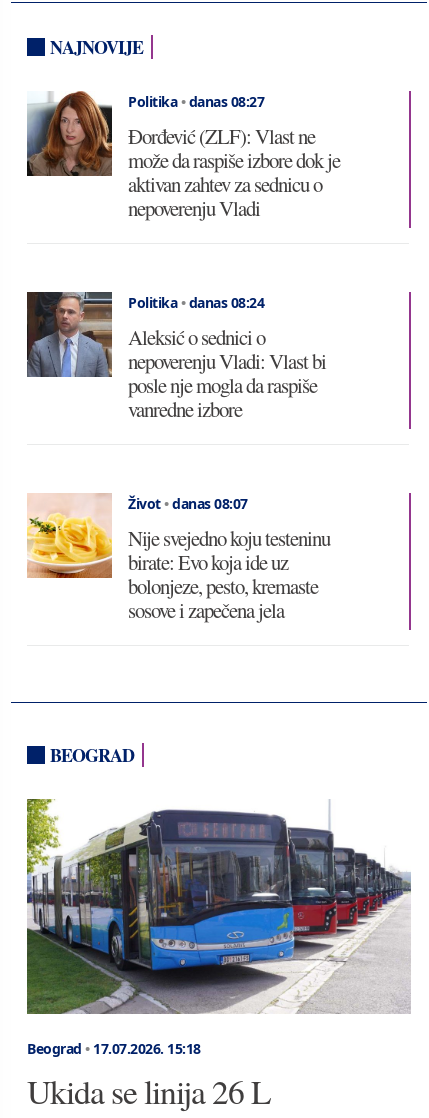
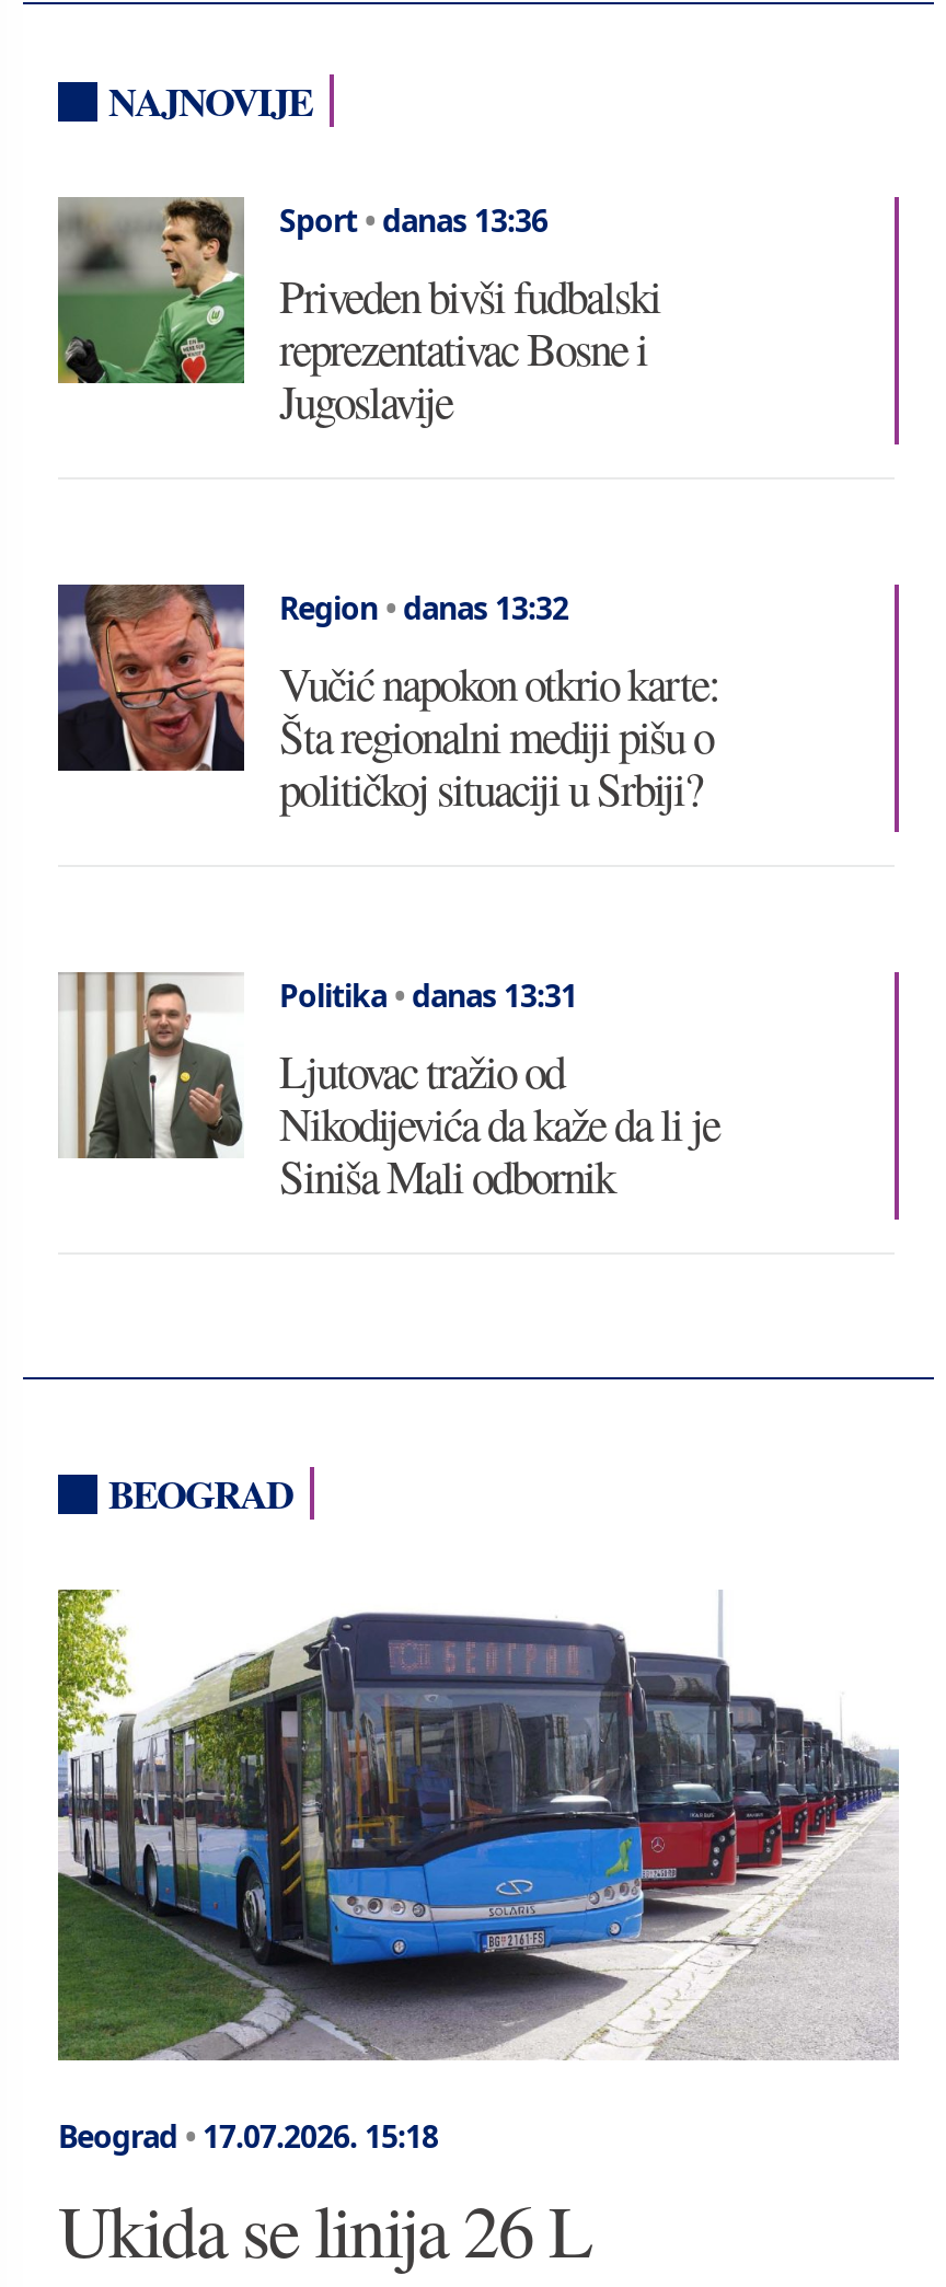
- [image]
- Politika • danas 08:27
- Đorđević (ZLF): Vlast ne
- može da raspiše izbore dok je
- aktivan zahtev za sednicu o
- nepoverenju Vladi
+ [image]
+ Sport • danas 13:36
+ Priveden bivši fudbalski
+ reprezentativac Bosne i
+ Jugoslavije

- [image]
- Politika • danas 08:24
- Aleksić o sednici o
- nepoverenju Vladi: Vlast bi
- posle nje mogla da raspiše
- vanredne izbore
+ [image]
+ Region • danas 13:32
+ Vučić napokon otkrio karte:
+ Šta regionalni mediji pišu o
+ političkoj situaciji u Srbiji?

- [image]
- Život • danas 08:07
- Nije svejedno koju testeninu
- birate: Evo koja ide uz
- bolonjeze, pesto, kremaste
- sosove i zapečena jela
+ [image]
+ Politika • danas 13:31
+ Ljutovac tražio od
+ Nikodijevića da kaže da li je
+ Siniša Mali odbornik
